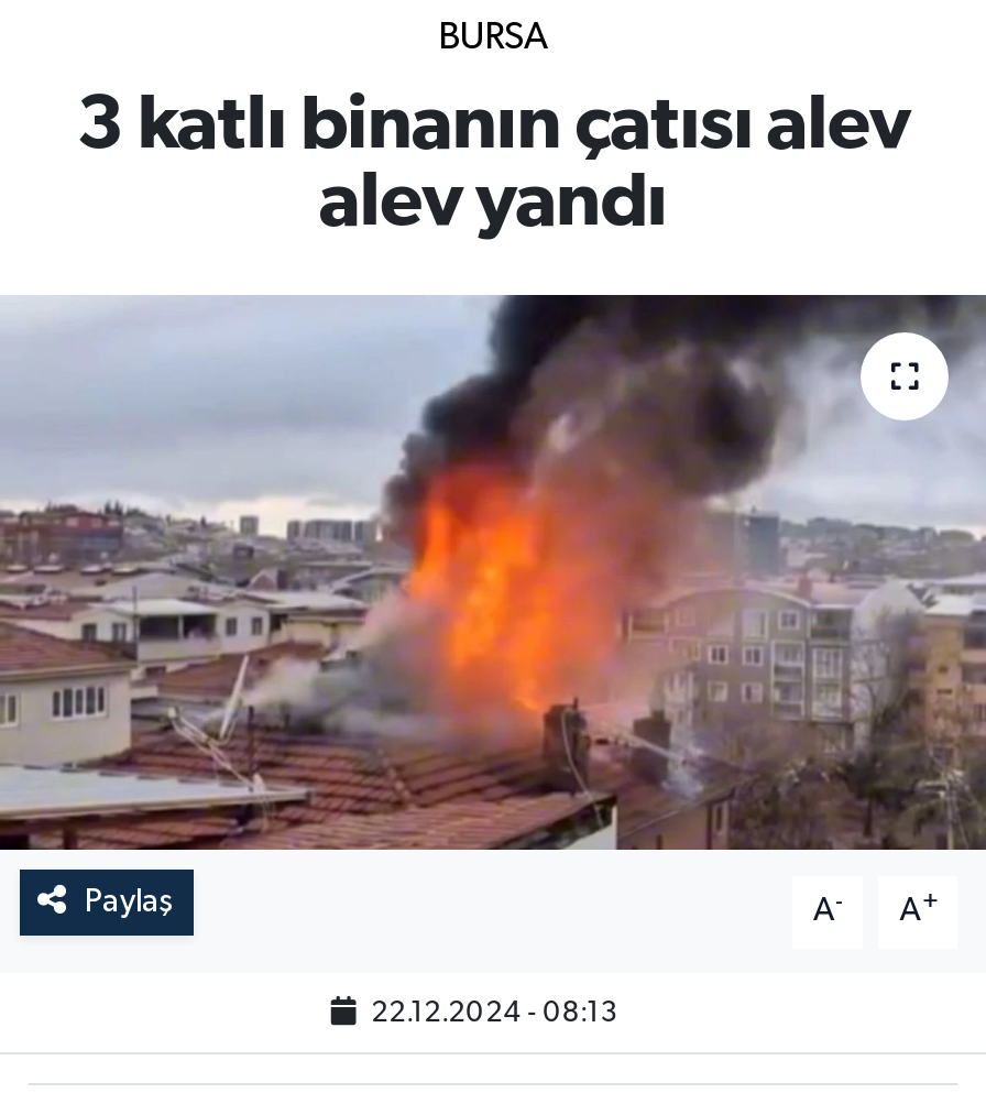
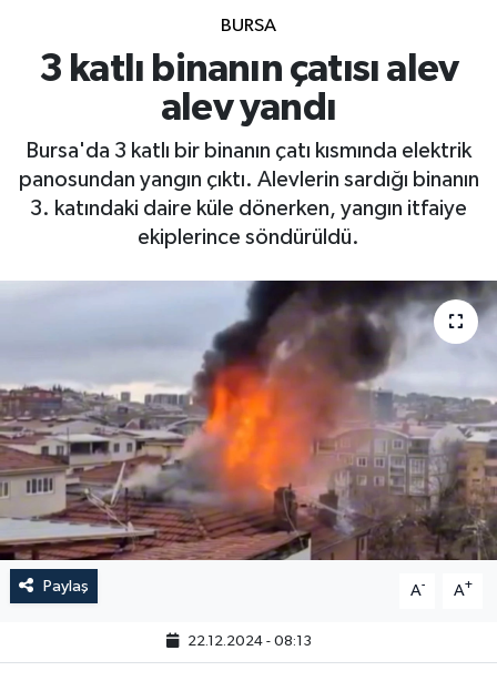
+ Bursa'da 3 katlı bir binanın çatı kısmında elektrik
+ panosundan yangın çıktı. Alevlerin sardığı binanın
+ 3. katındaki daire küle dönerken, yangın itfaiye
+ ekiplerince söndürüldü.
